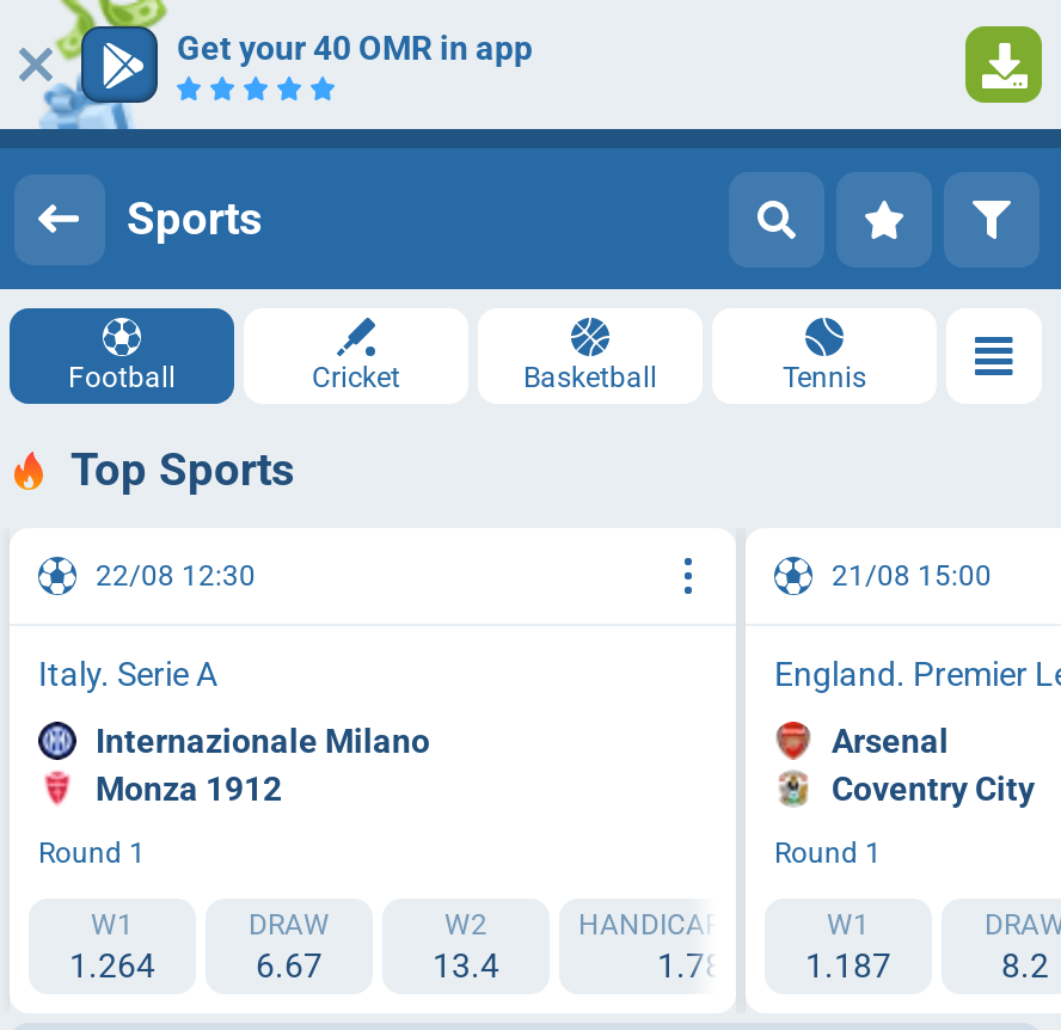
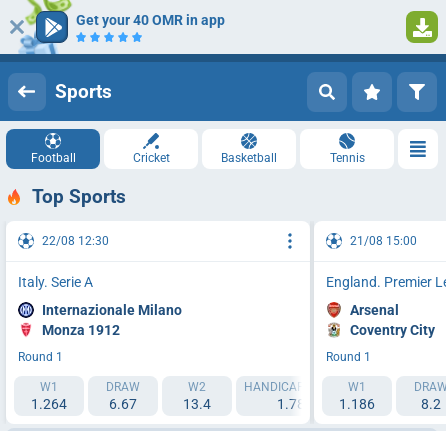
- 1.187
+ 1.186
